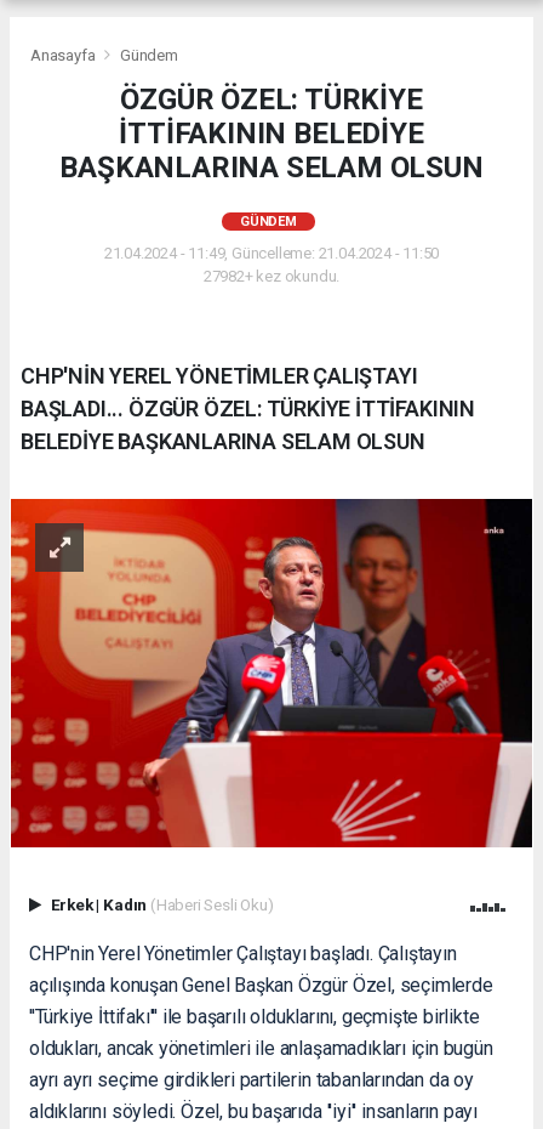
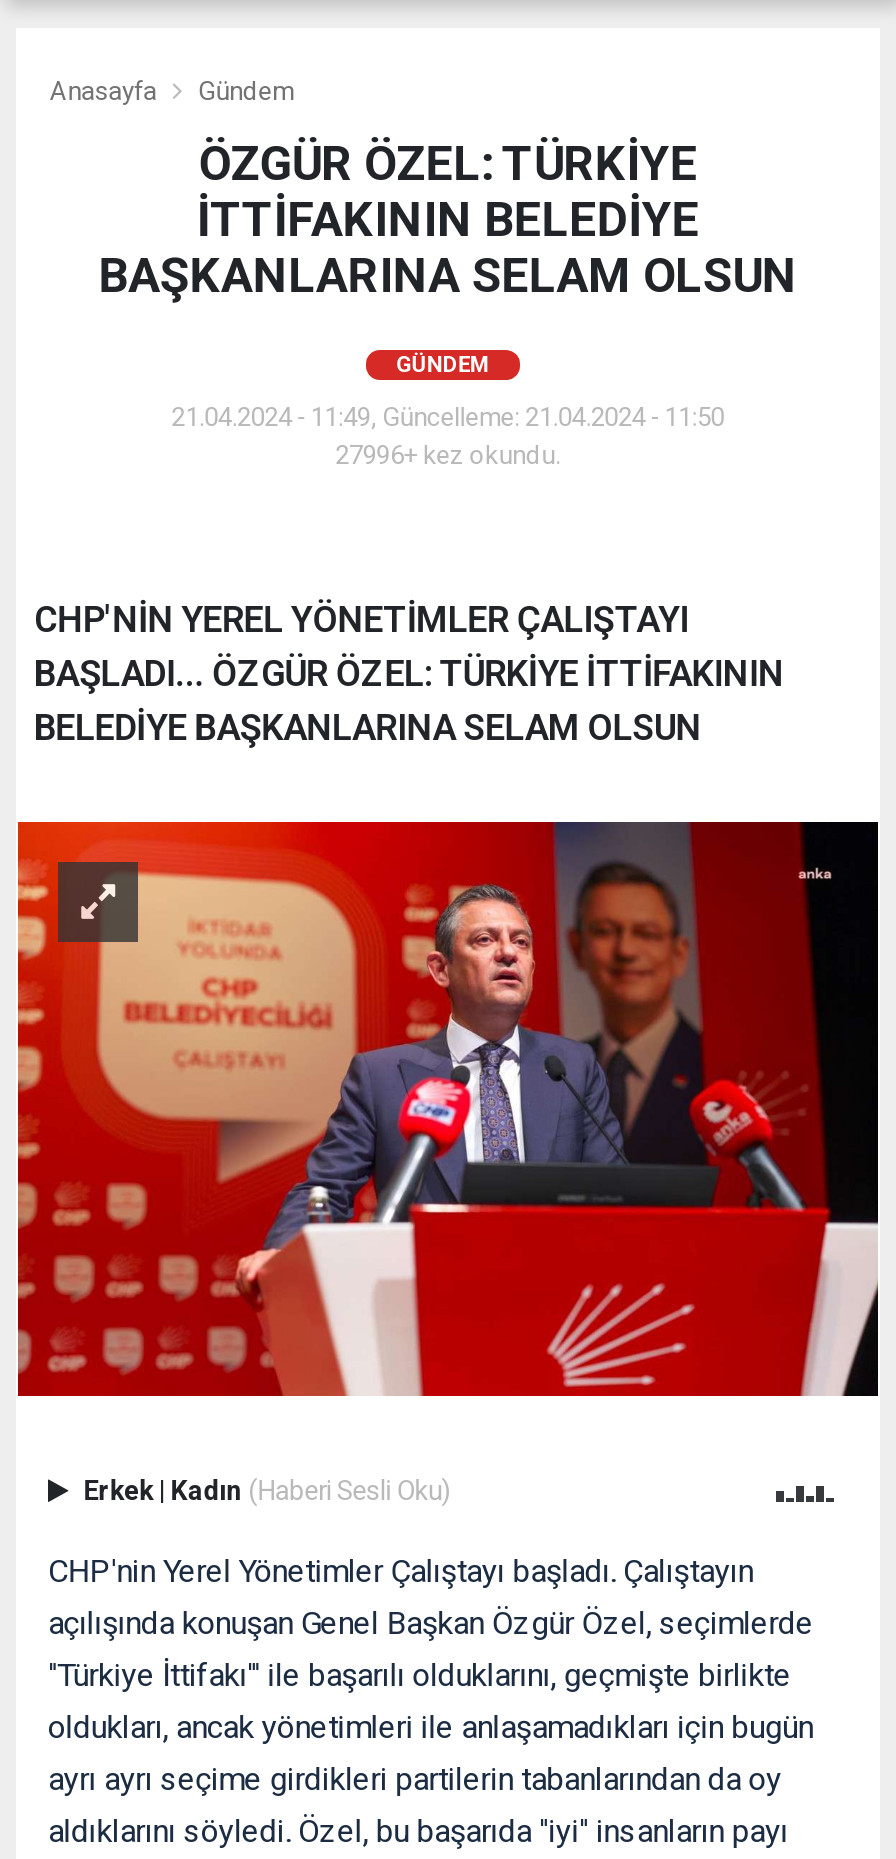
- 27982+ kez okundu.
+ 27996+ kez okundu.
